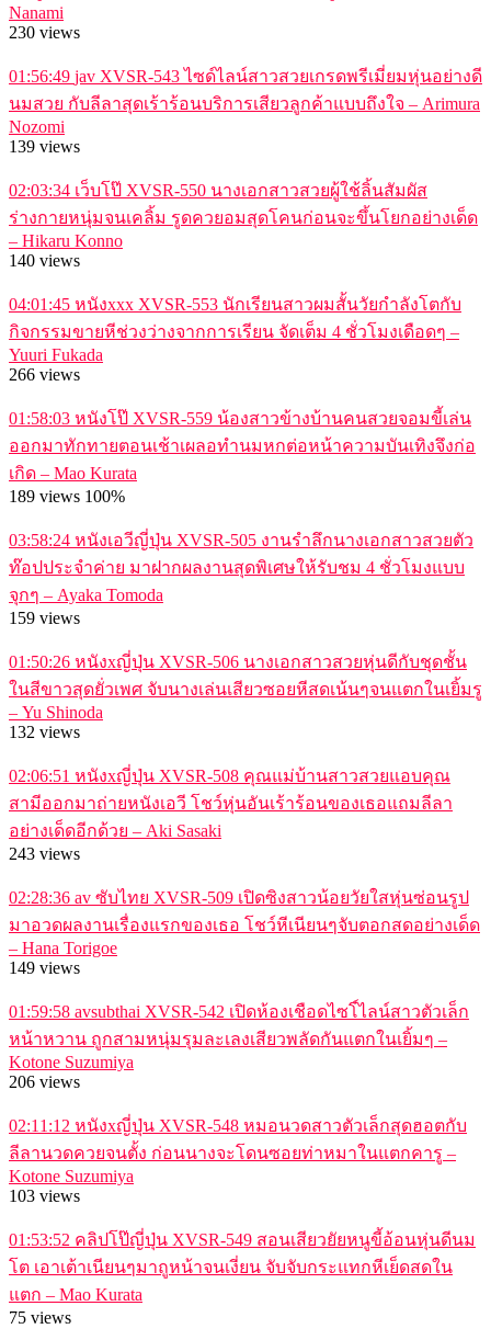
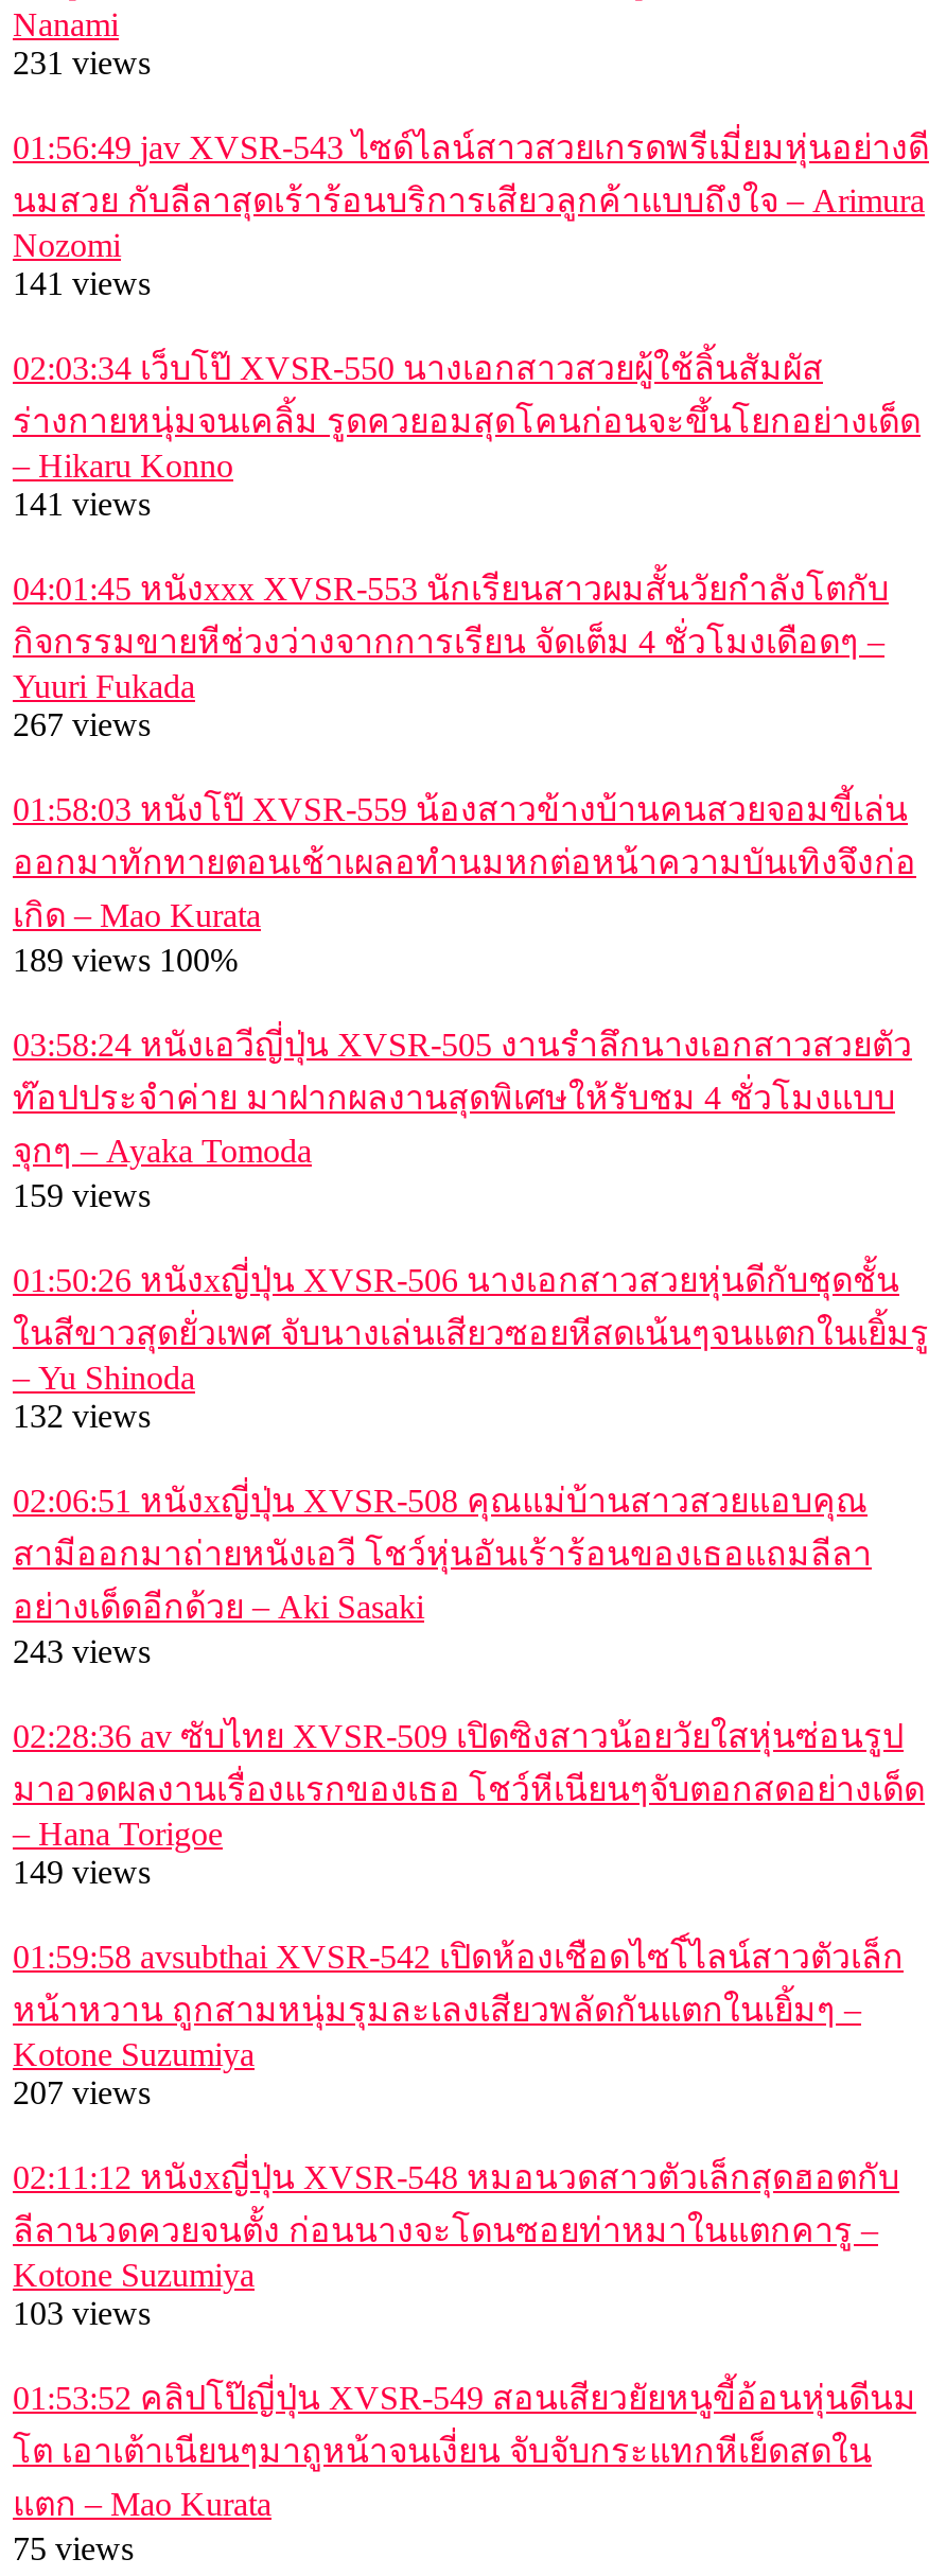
- 230 views
+ 231 views

- 139 views
+ 141 views

- 140 views
+ 141 views

- 266 views
+ 267 views

- 206 views
+ 207 views
